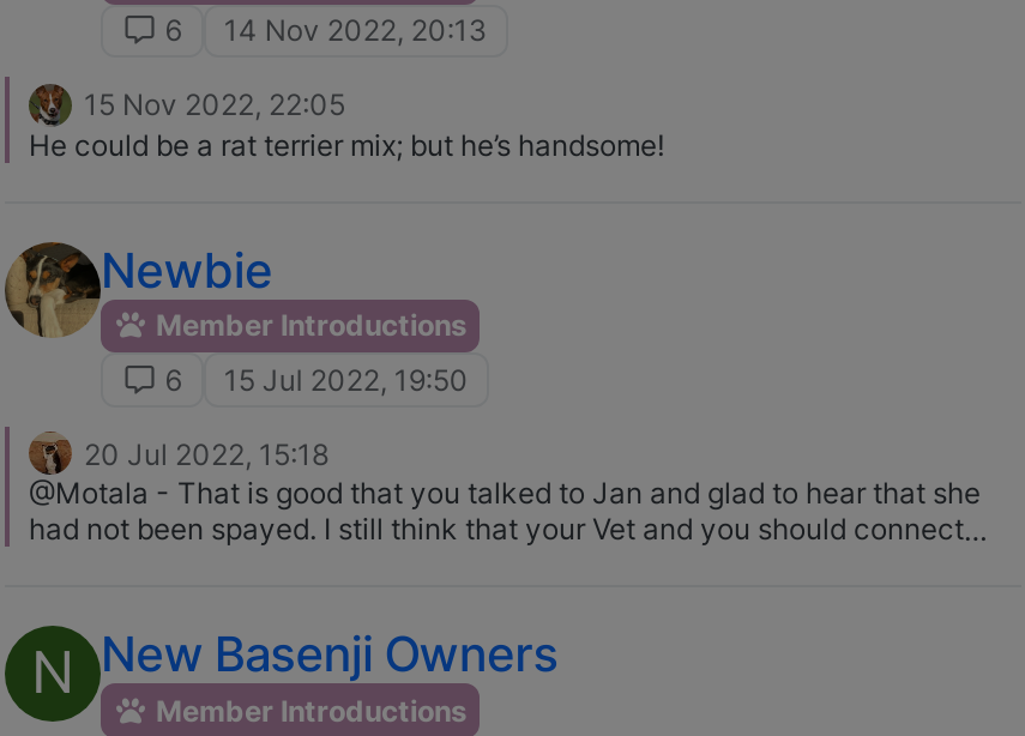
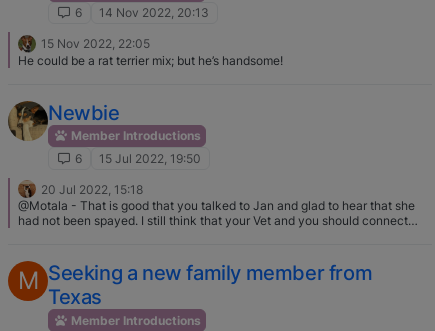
- N New Basenji Owners
+ M Seeking a new family member from
+ Texas
